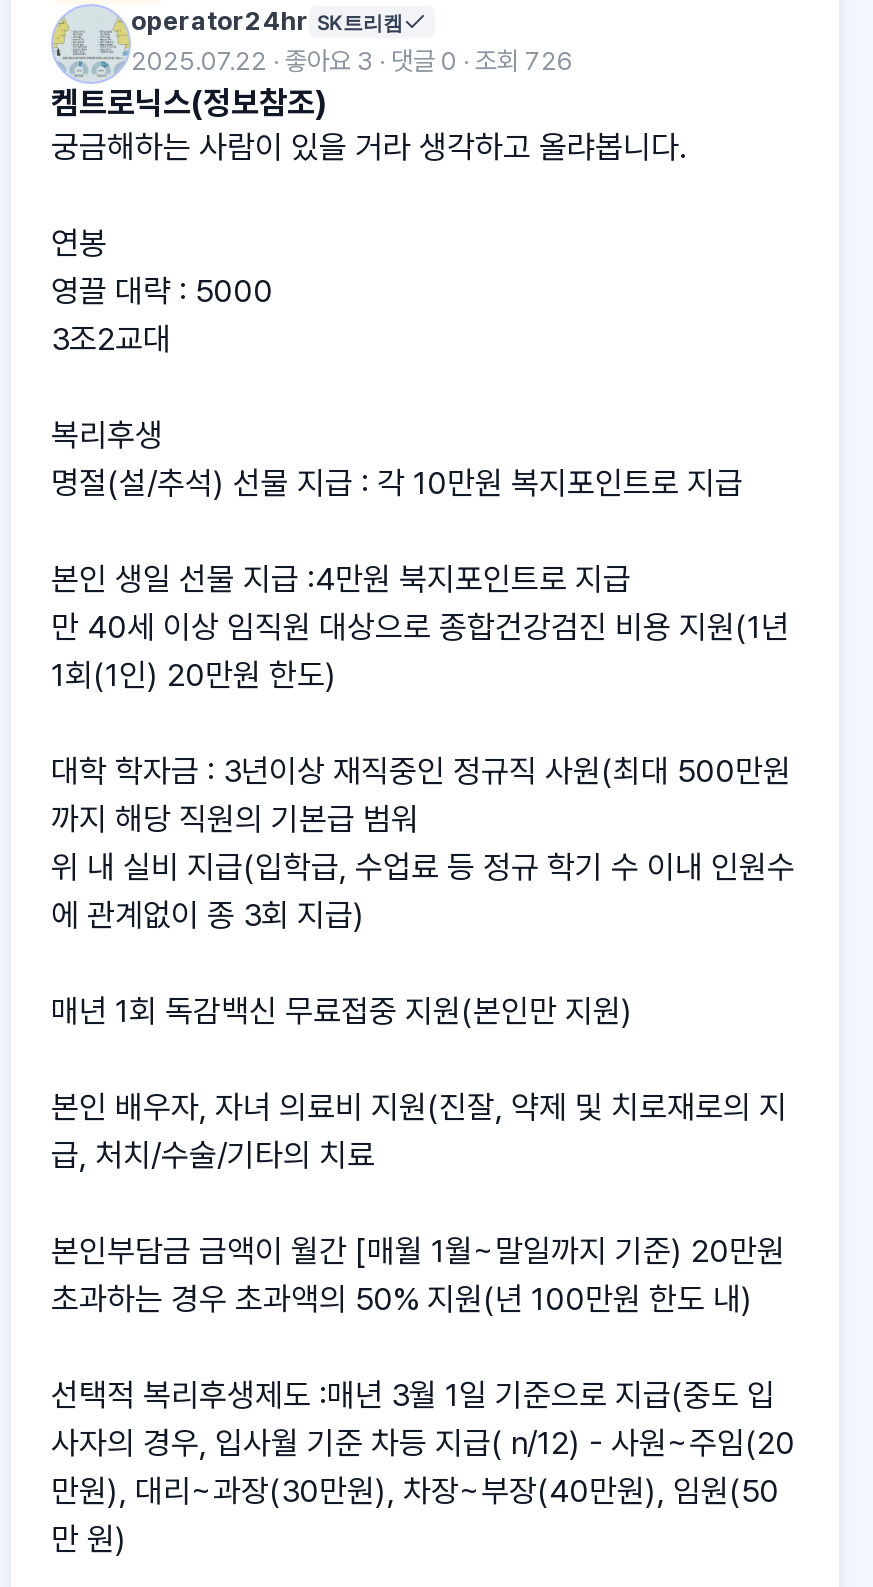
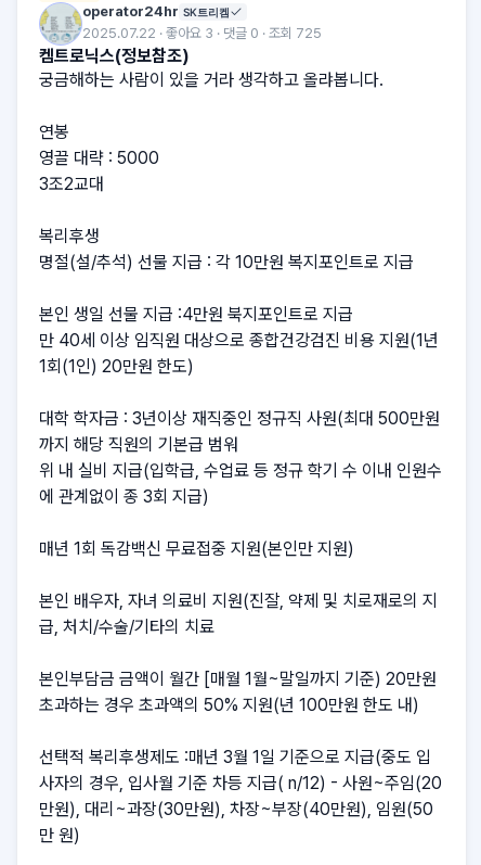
- 2025.07.22 · 좋아요 3 · 댓글 0 · 조회 726
+ 2025.07.22 · 좋아요 3 · 댓글 0 · 조회 725
